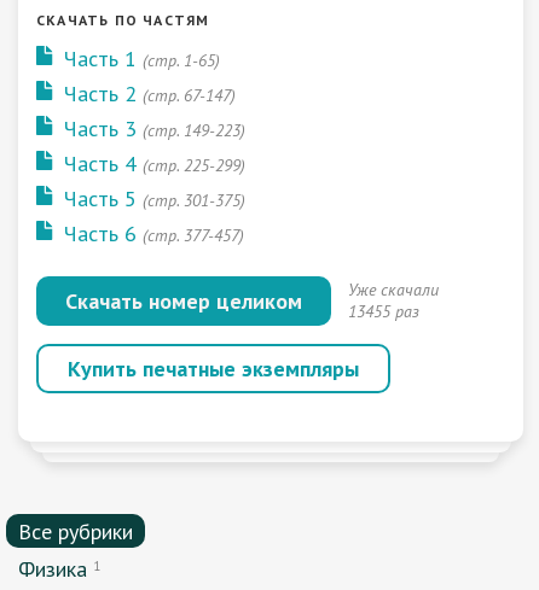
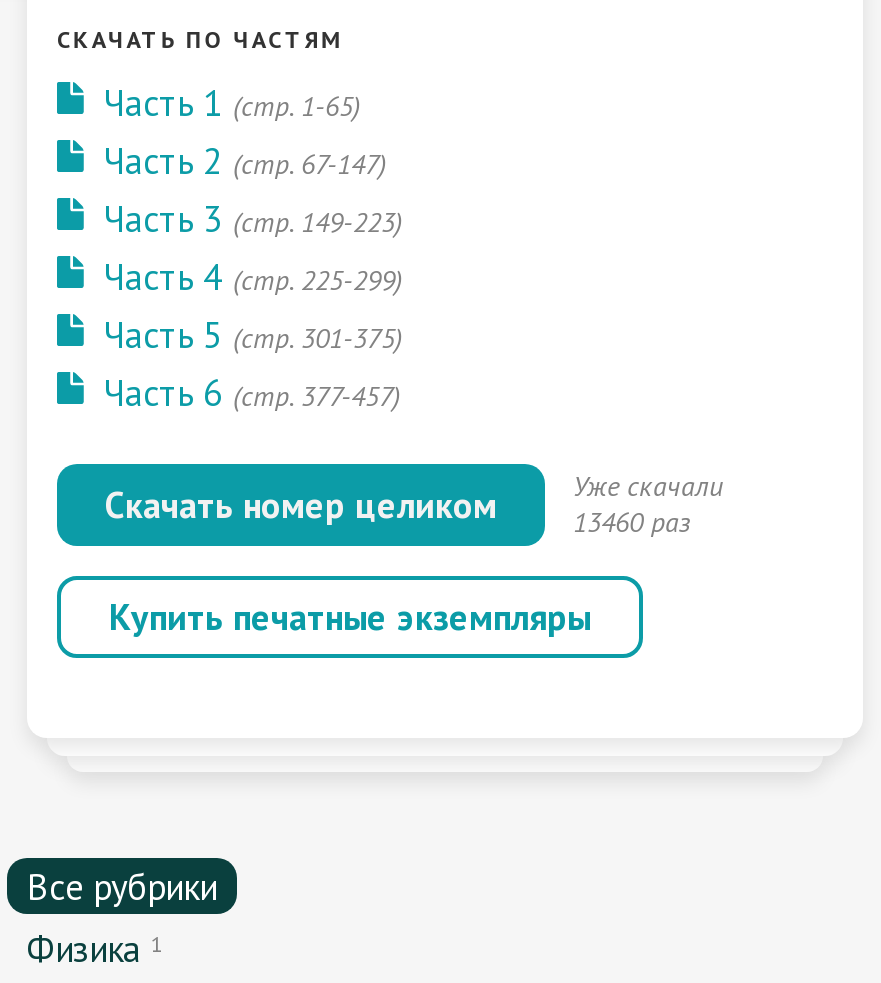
- 13455 раз
+ 13460 раз
